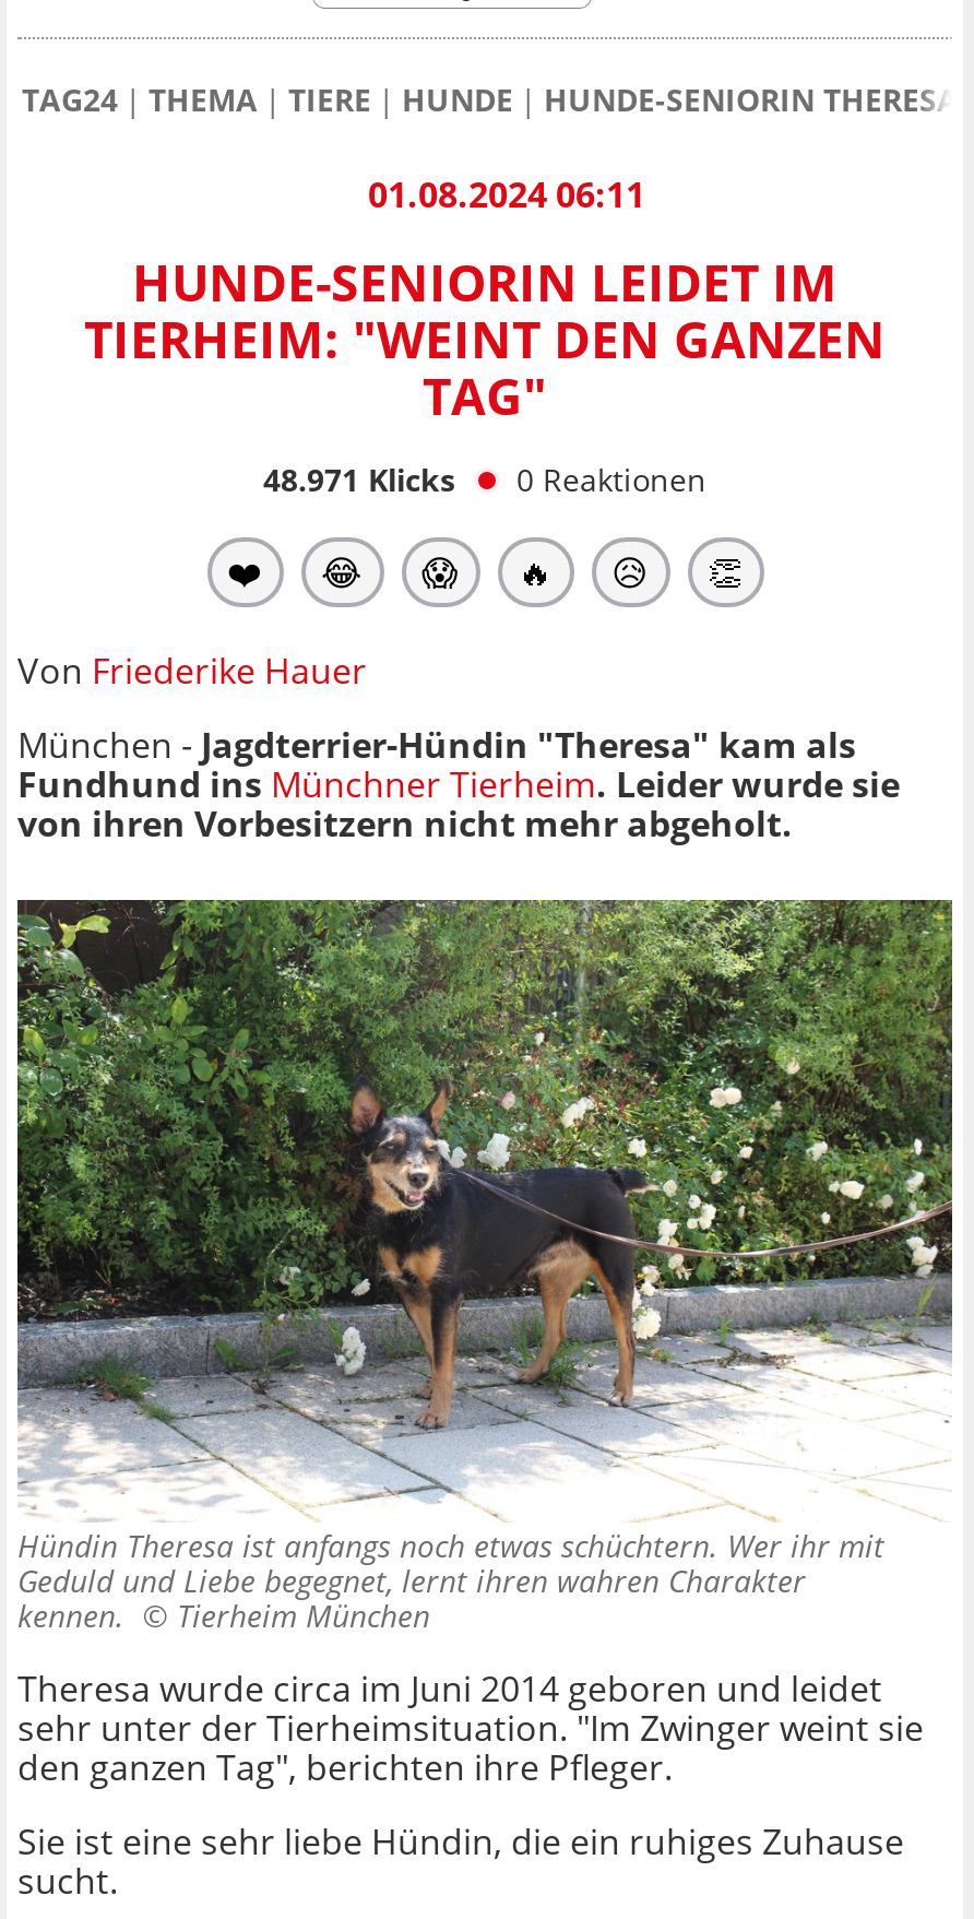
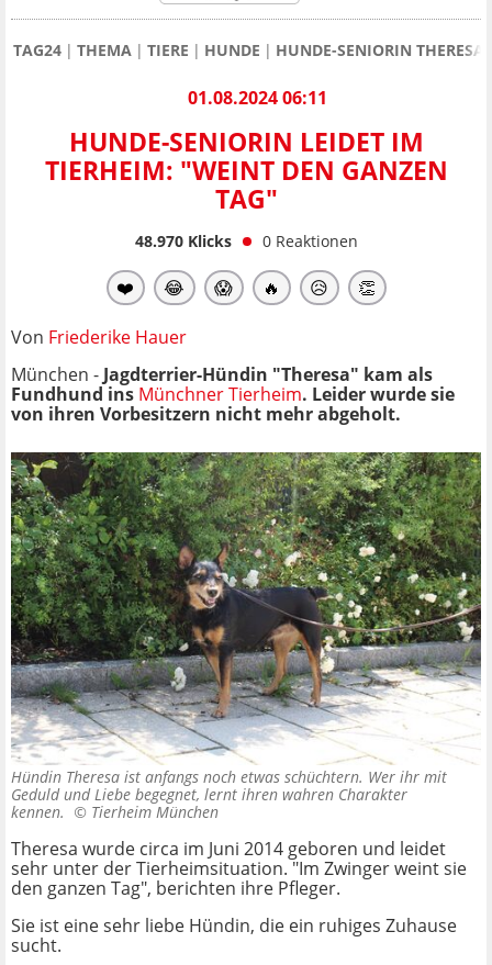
- 48.971 Klicks 0 Reaktionen
+ 48.970 Klicks 0 Reaktionen
